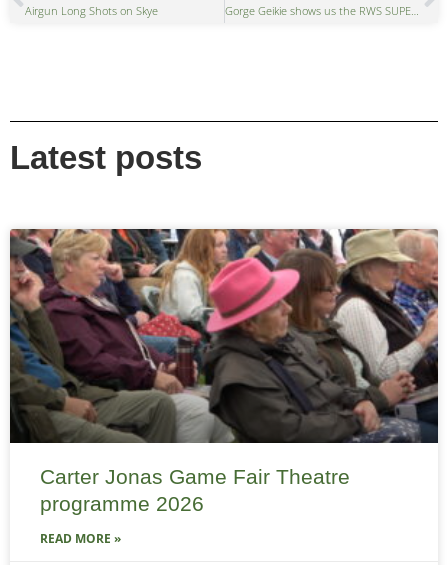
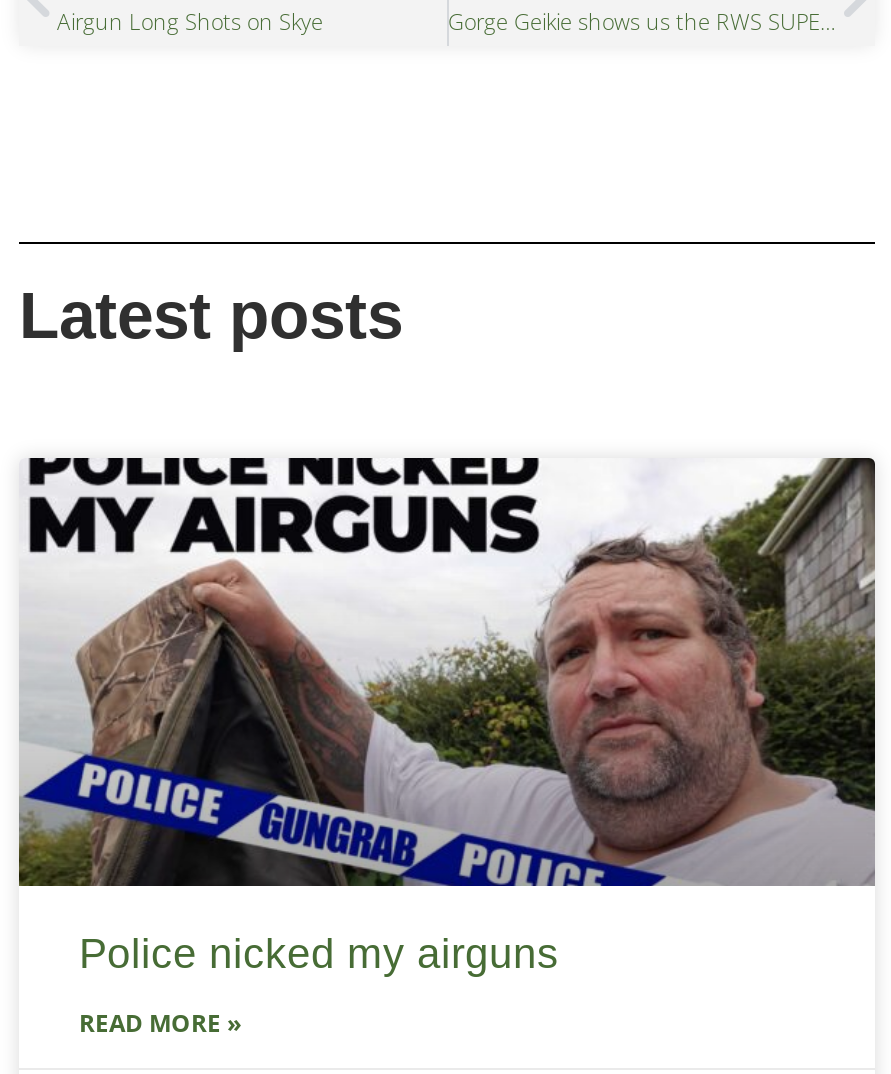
- [image]
- Carter Jonas Game Fair Theatre
- programme 2026
+ [image]
+ Police nicked my airguns
